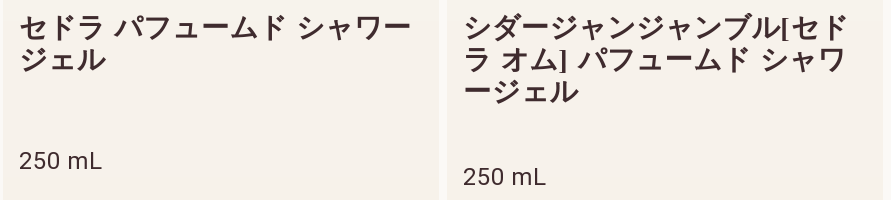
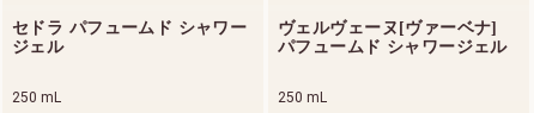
- シダージャンジャンブル[セド
- ラ オム] パフュームド シャワ
- ージェル
+ ヴェルヴェーヌ[ヴァーベナ]
+ パフュームド シャワージェル
